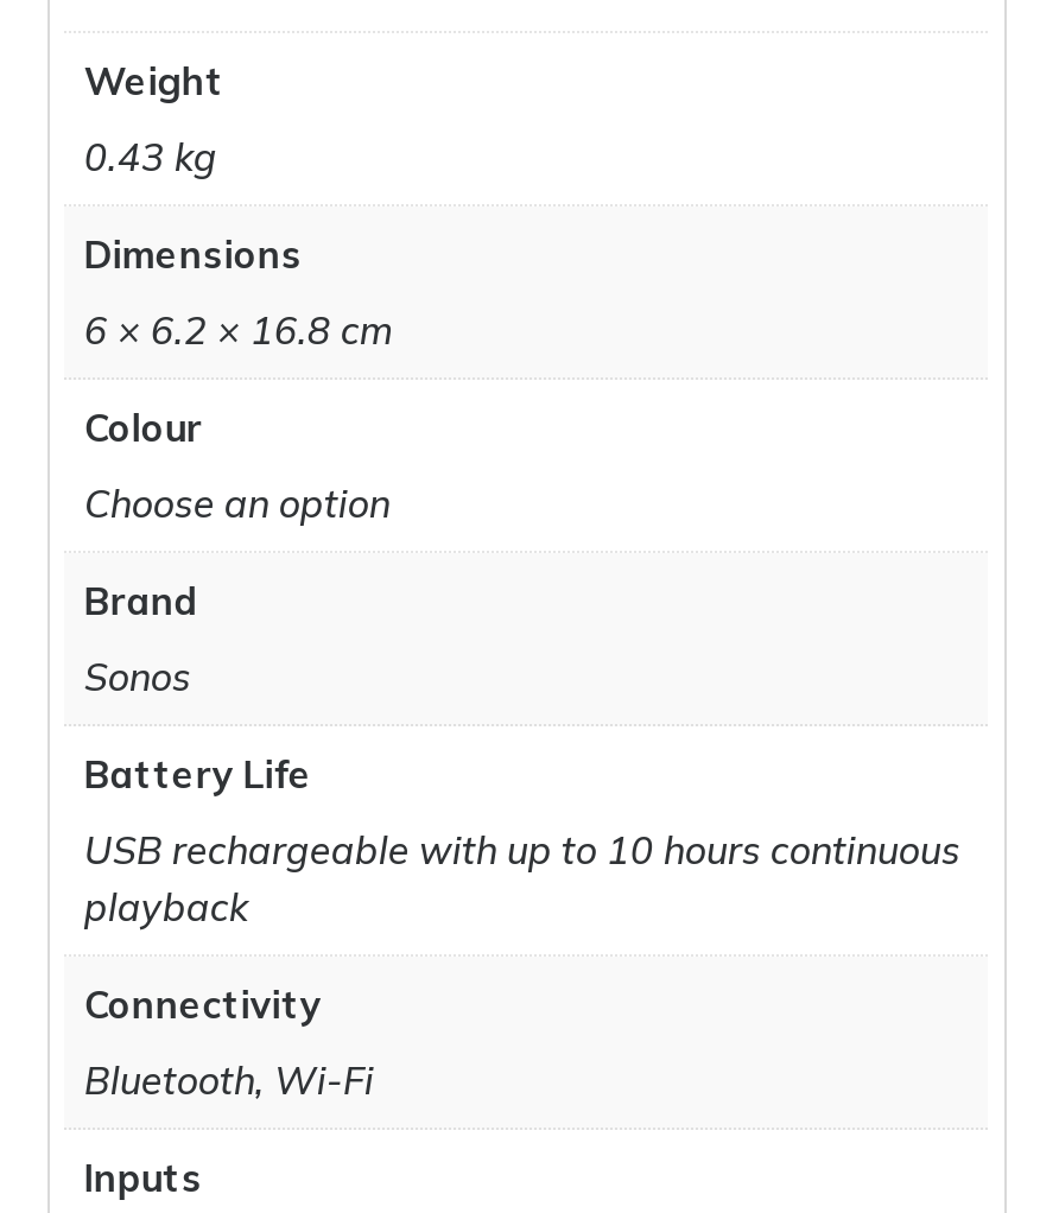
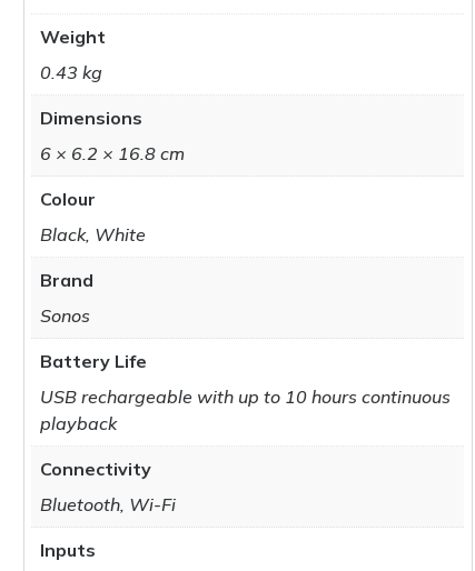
- Choose an option
+ Black, White
